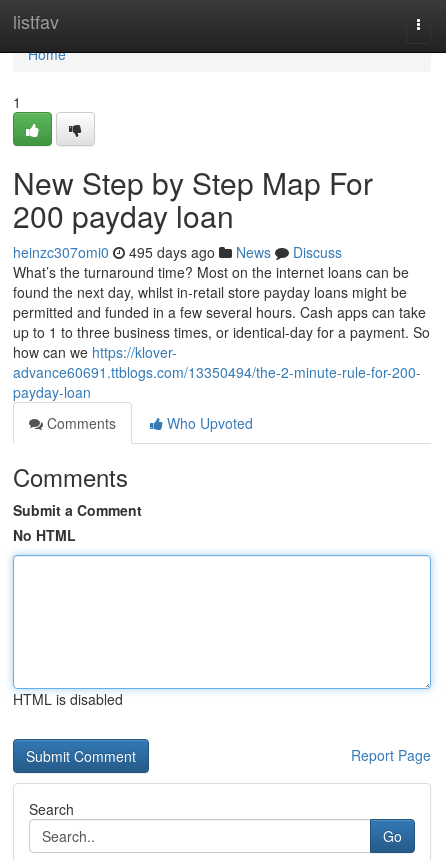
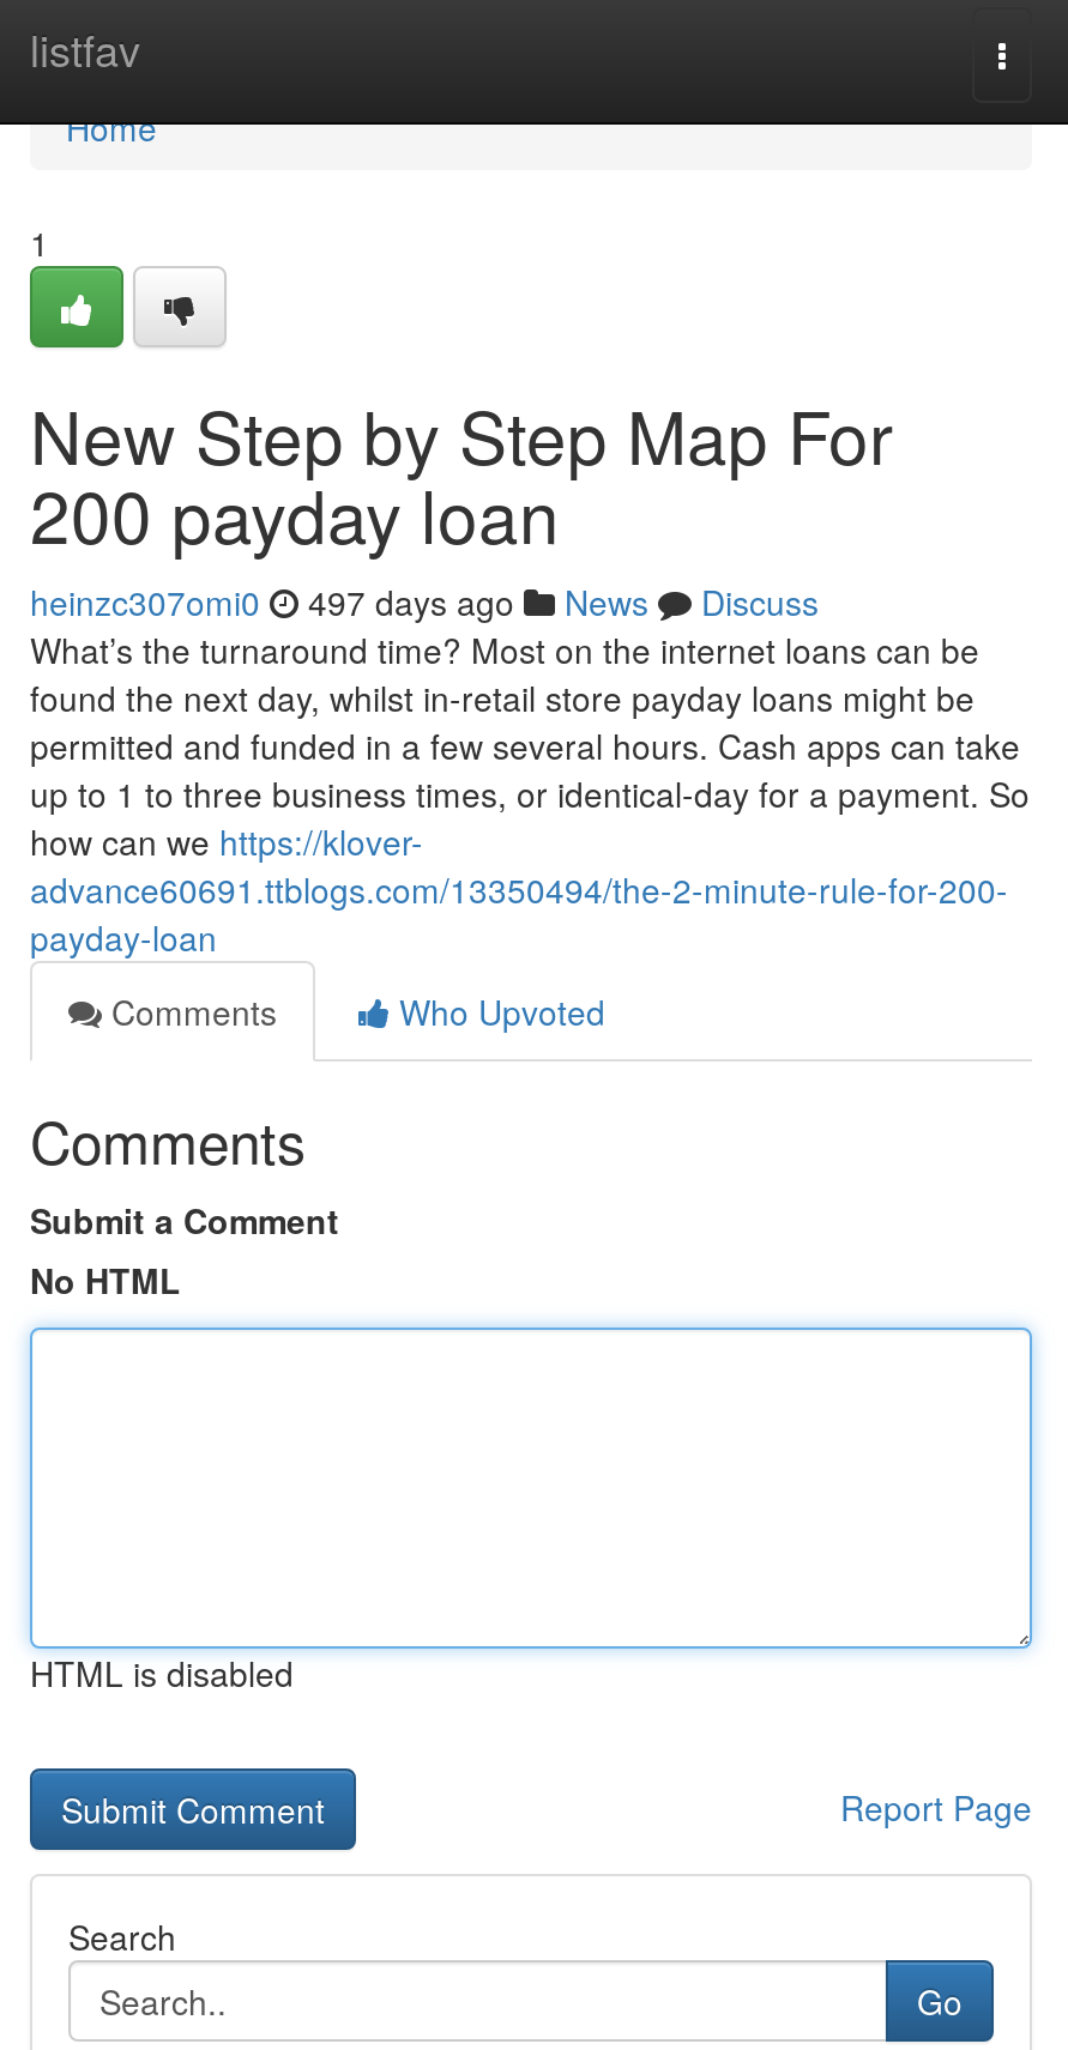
- heinzc307omi0 495 days ago News Discuss
+ heinzc307omi0 497 days ago News Discuss
